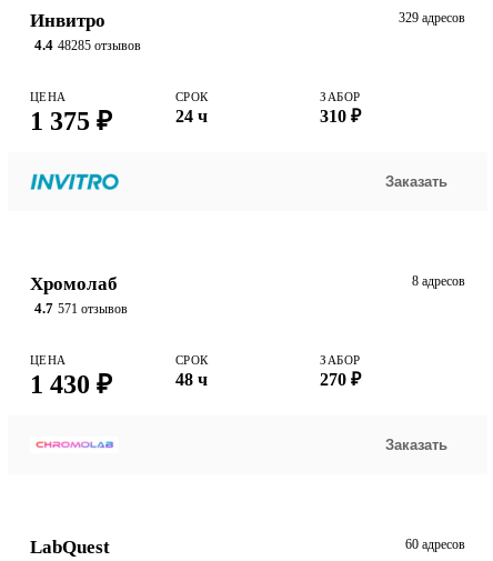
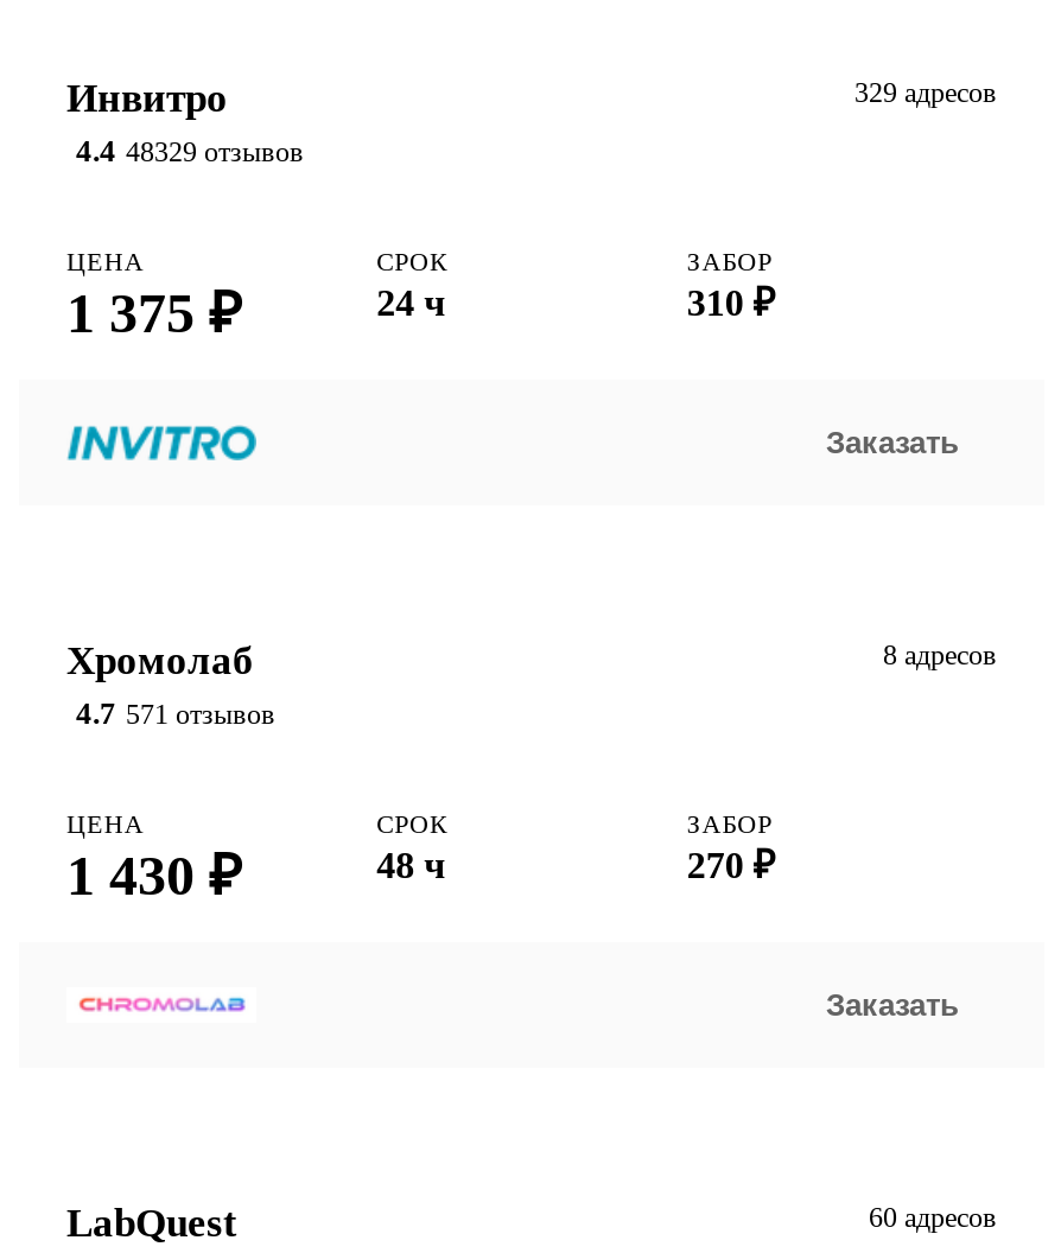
- 4.4 48285 отзывов
+ 4.4 48329 отзывов
